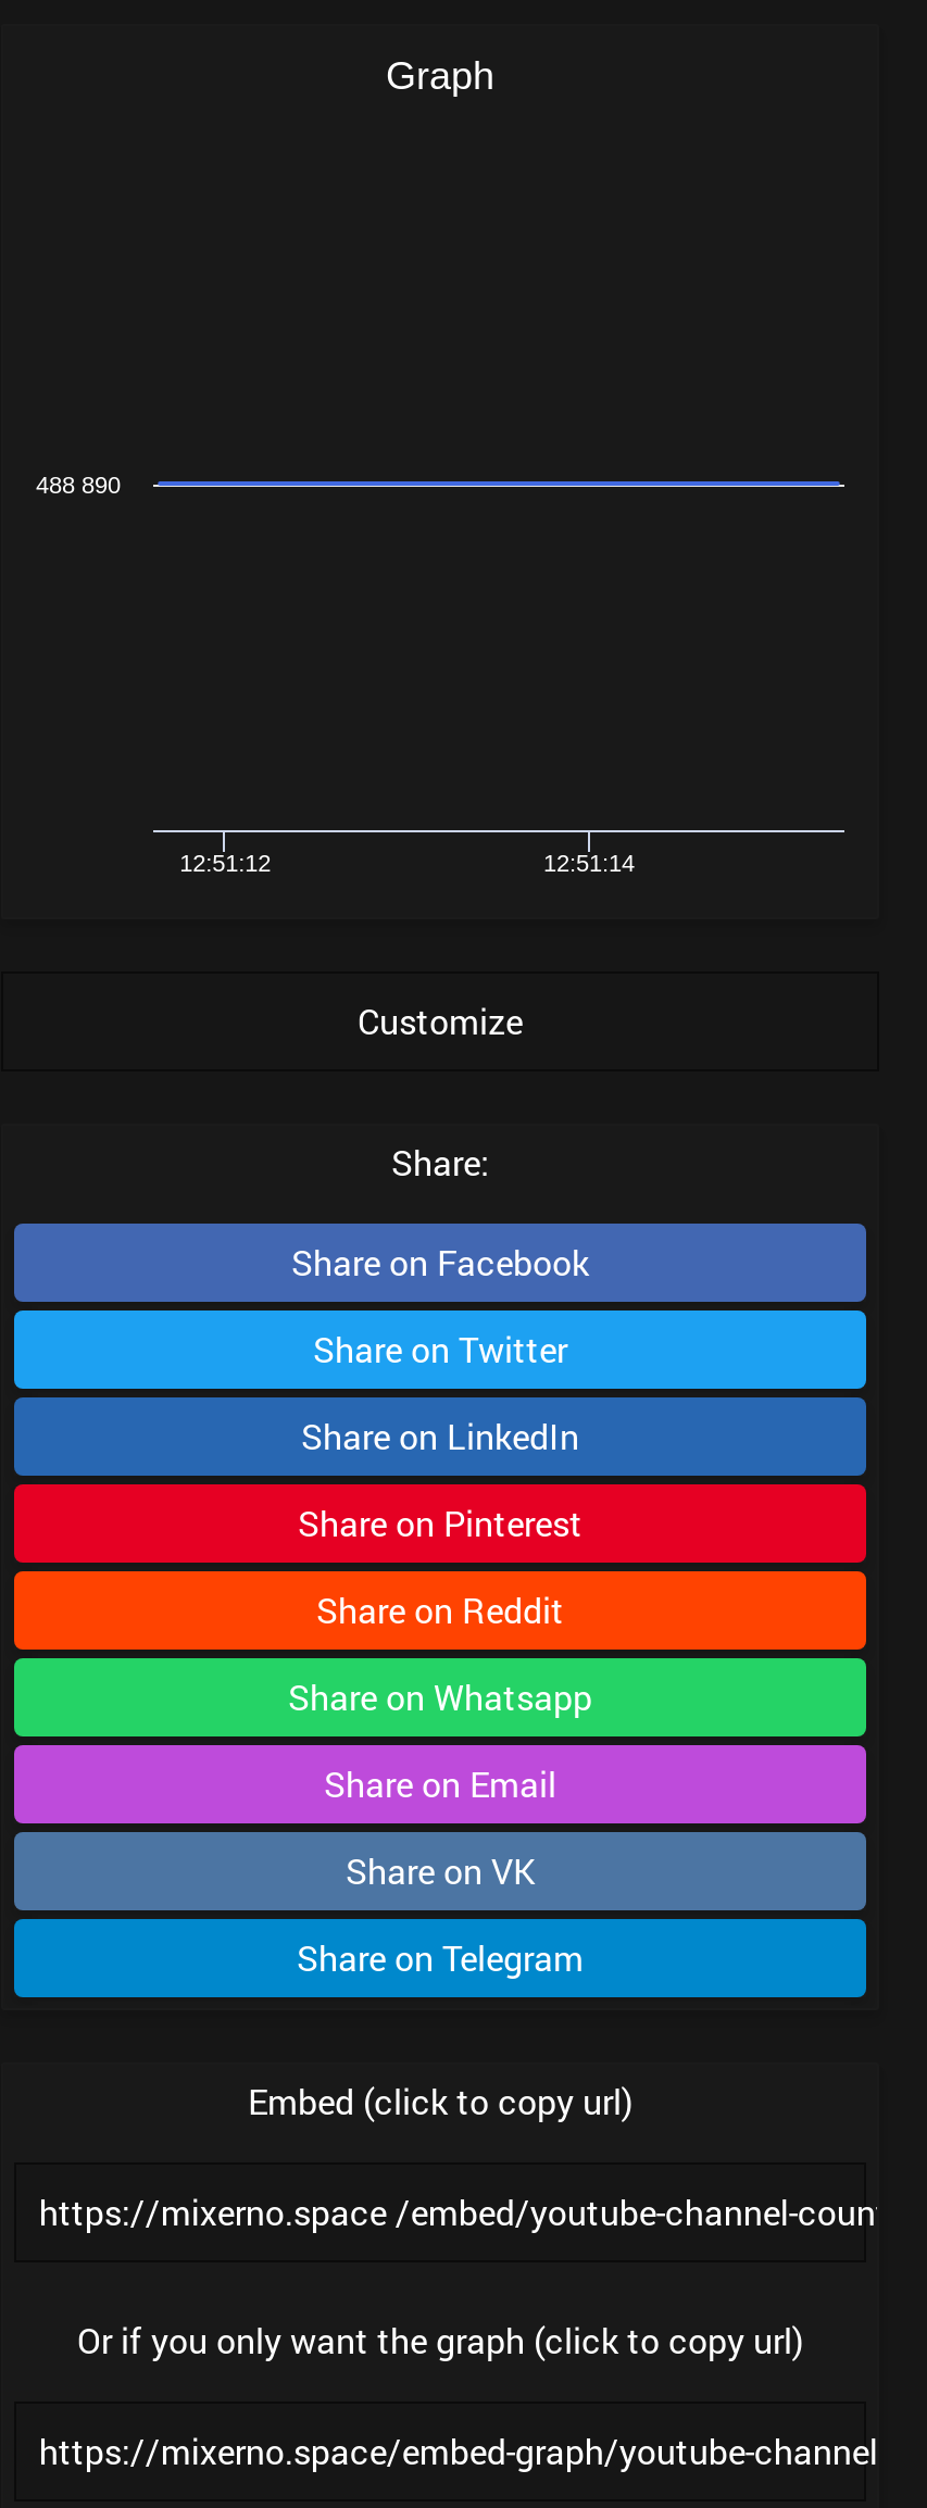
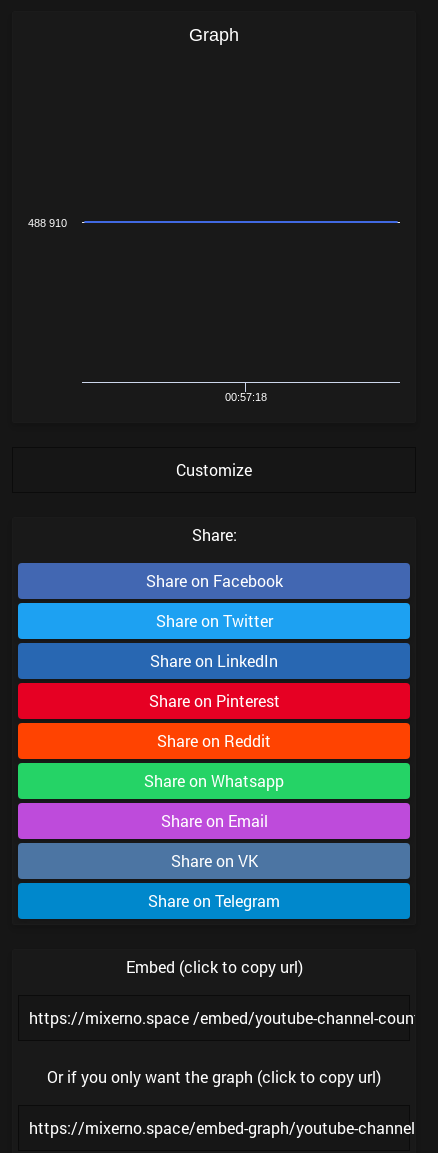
- 488 890
+ 488 910

- 12:51:12
- 12:51:14
+ 00:57:18
